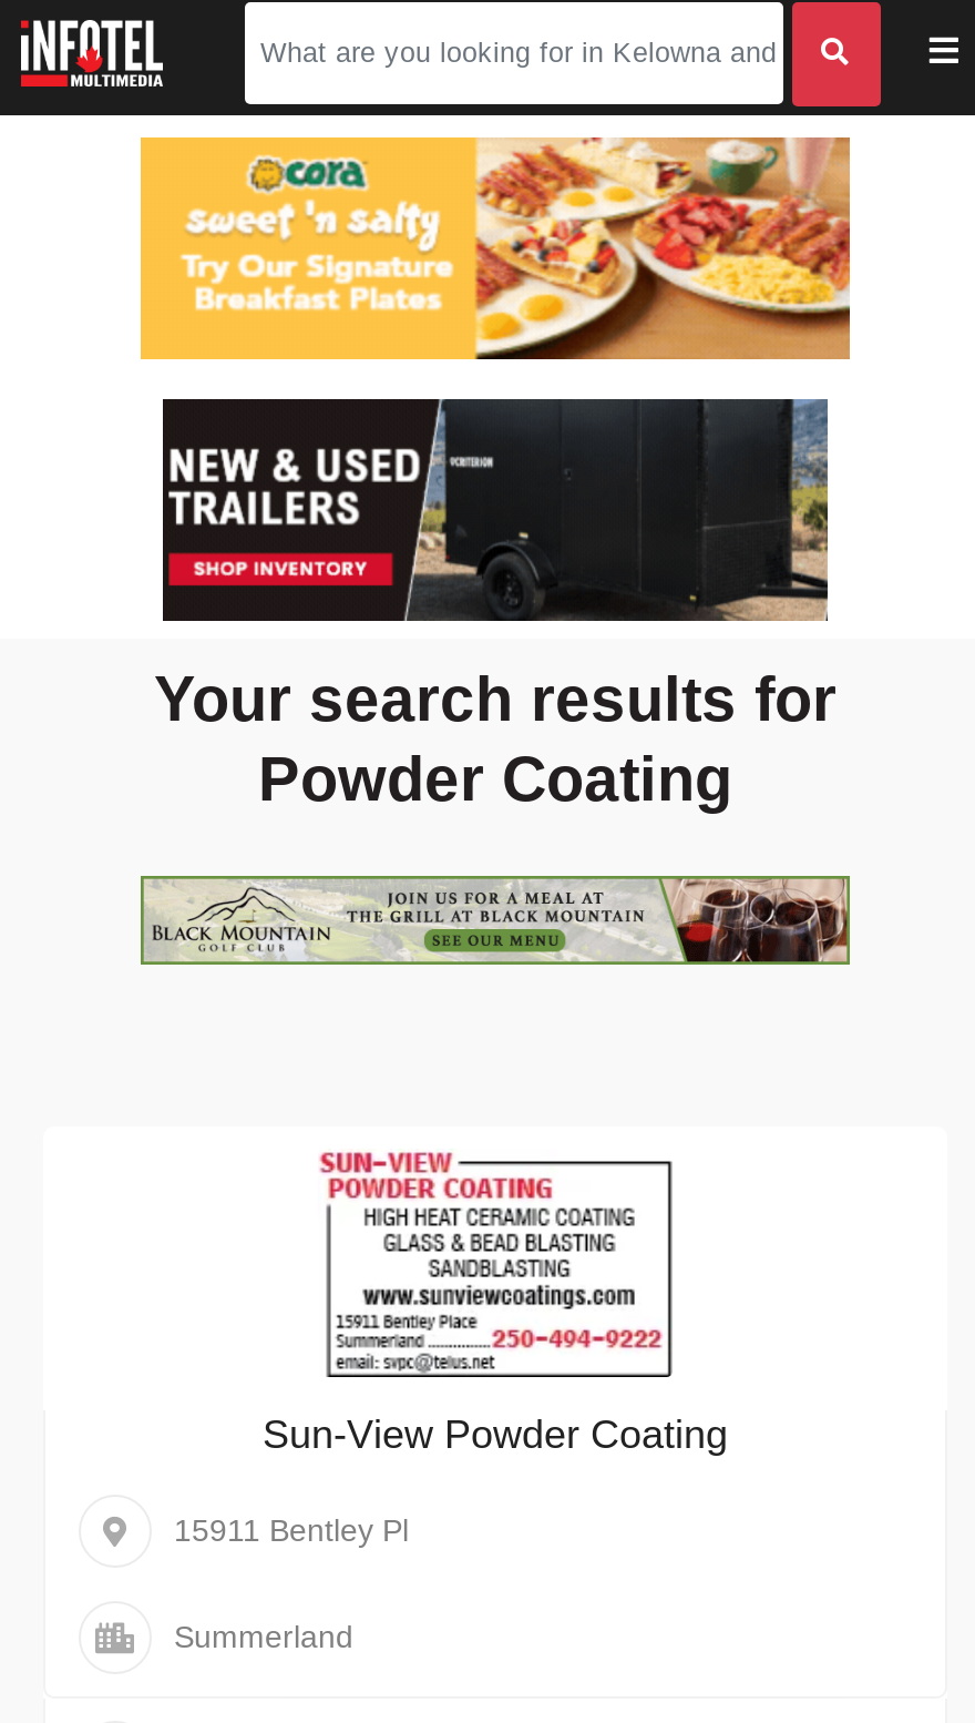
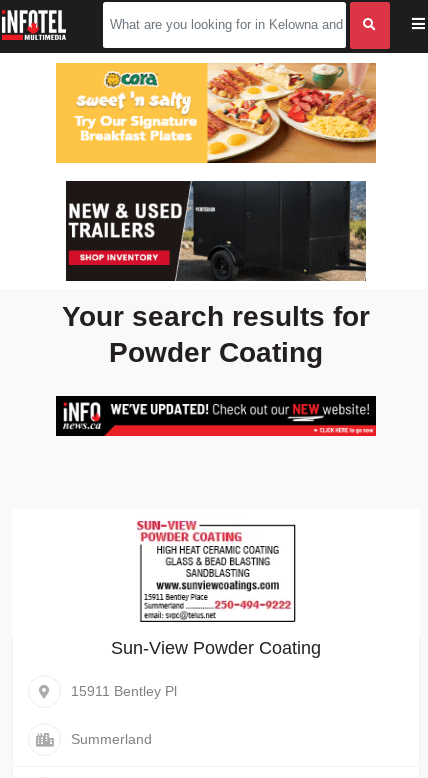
- [image]
+ [image]
